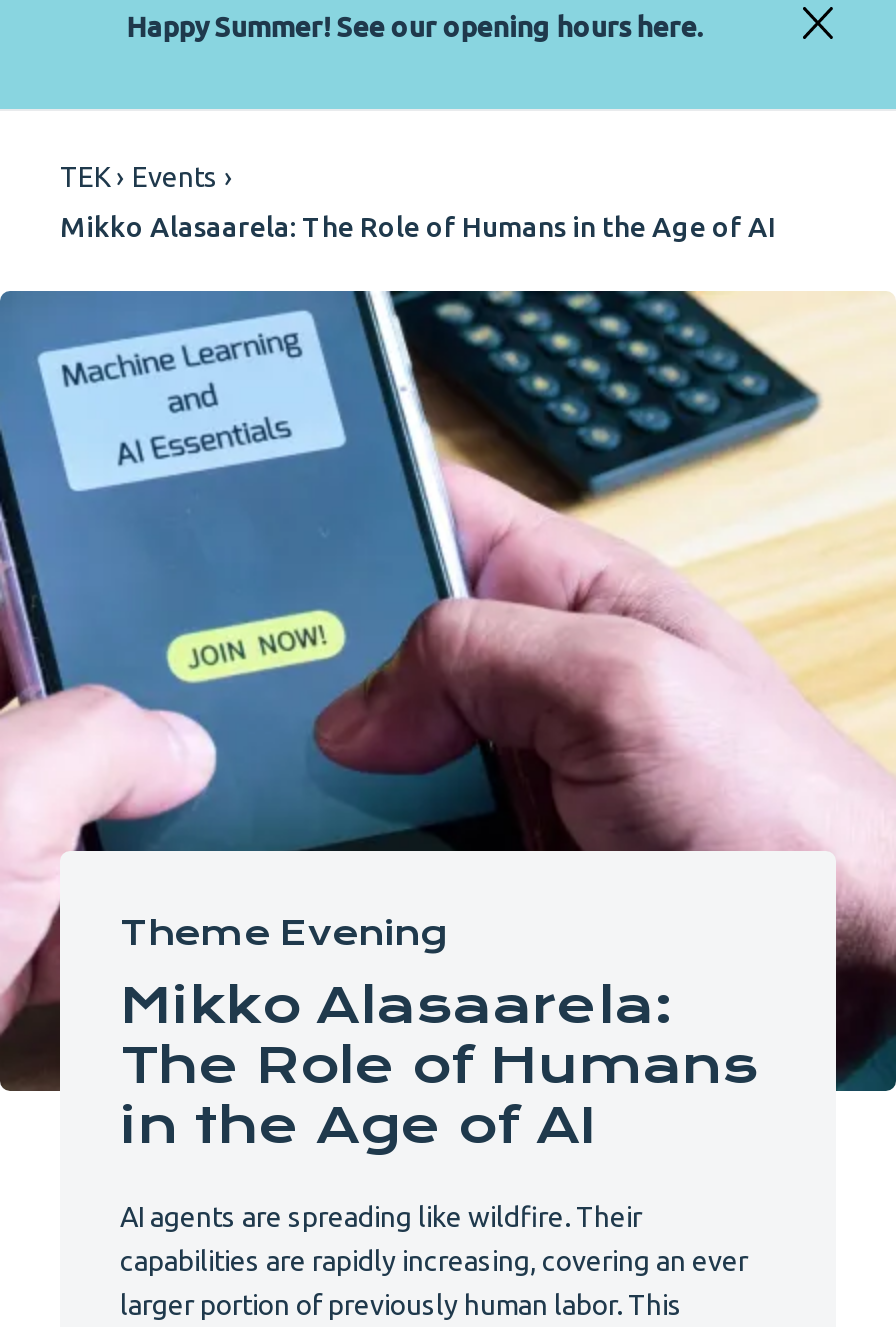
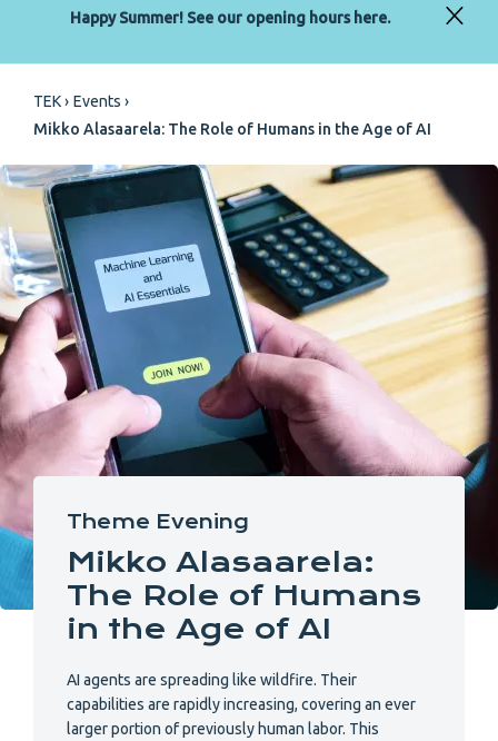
- [image]
+ [image]
